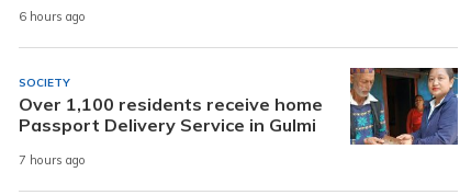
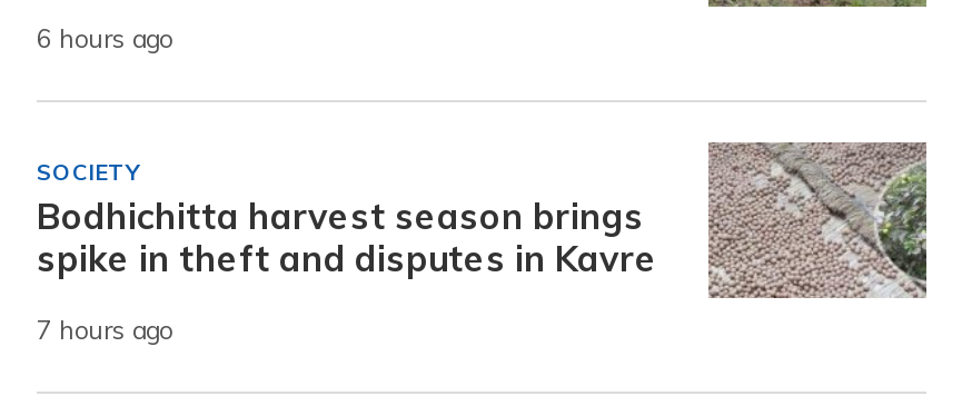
- [image]
- Over 1,100 residents receive home
- Passport Delivery Service in Gulmi
+ [image]
+ Bodhichitta harvest season brings
+ spike in theft and disputes in Kavre
